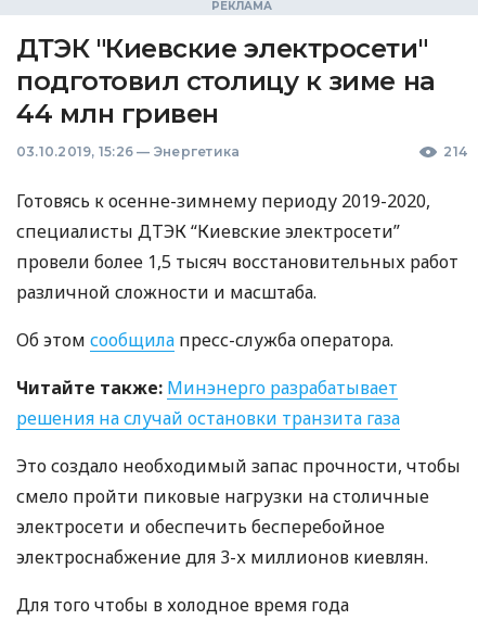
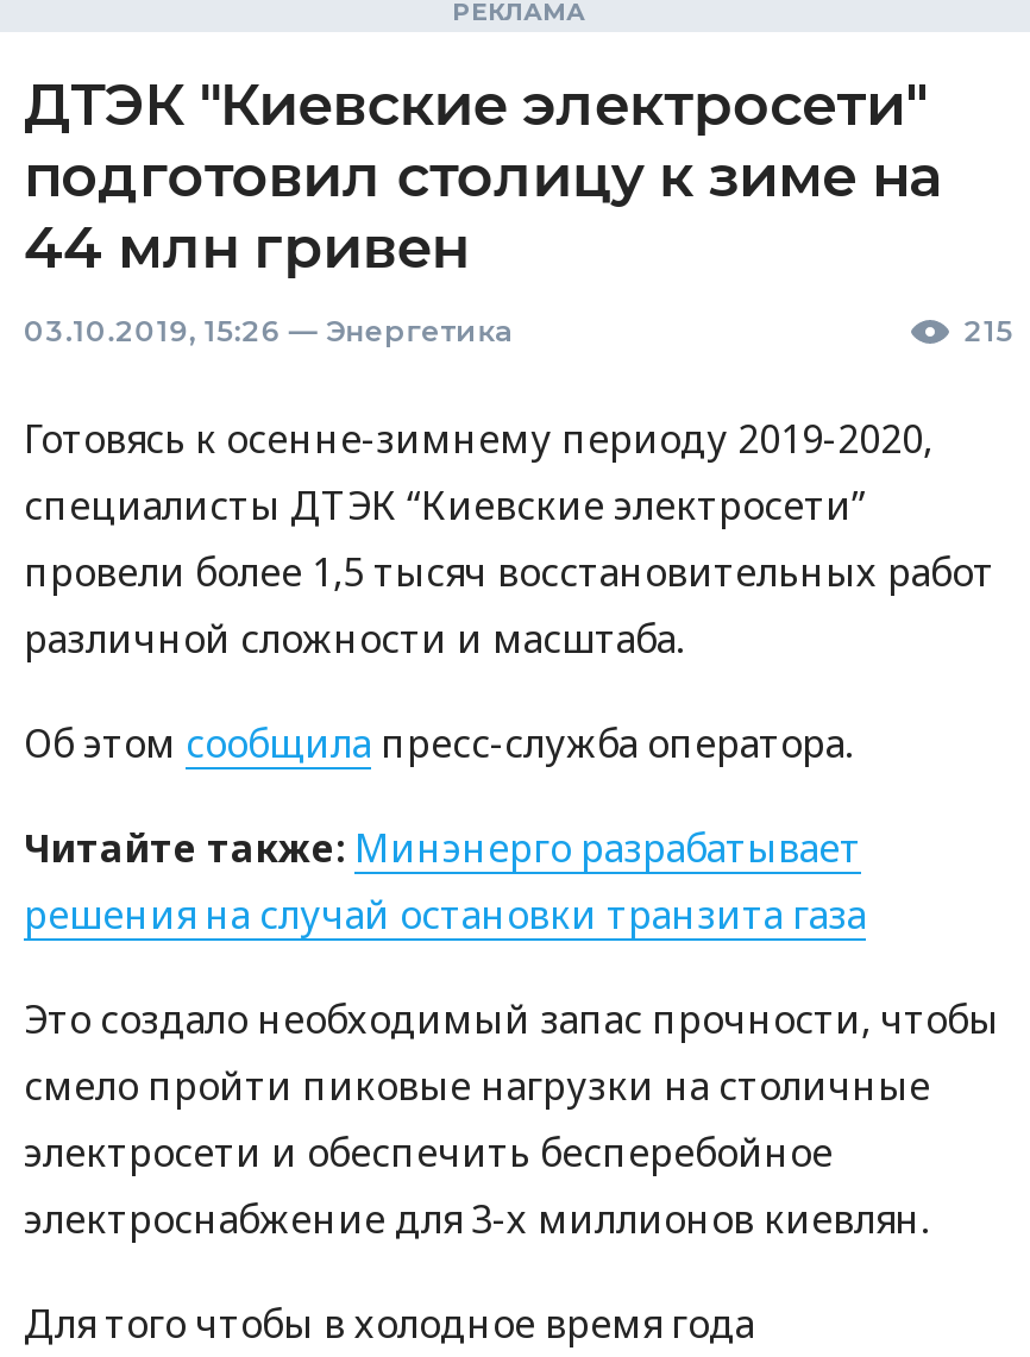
- 214
+ 215
